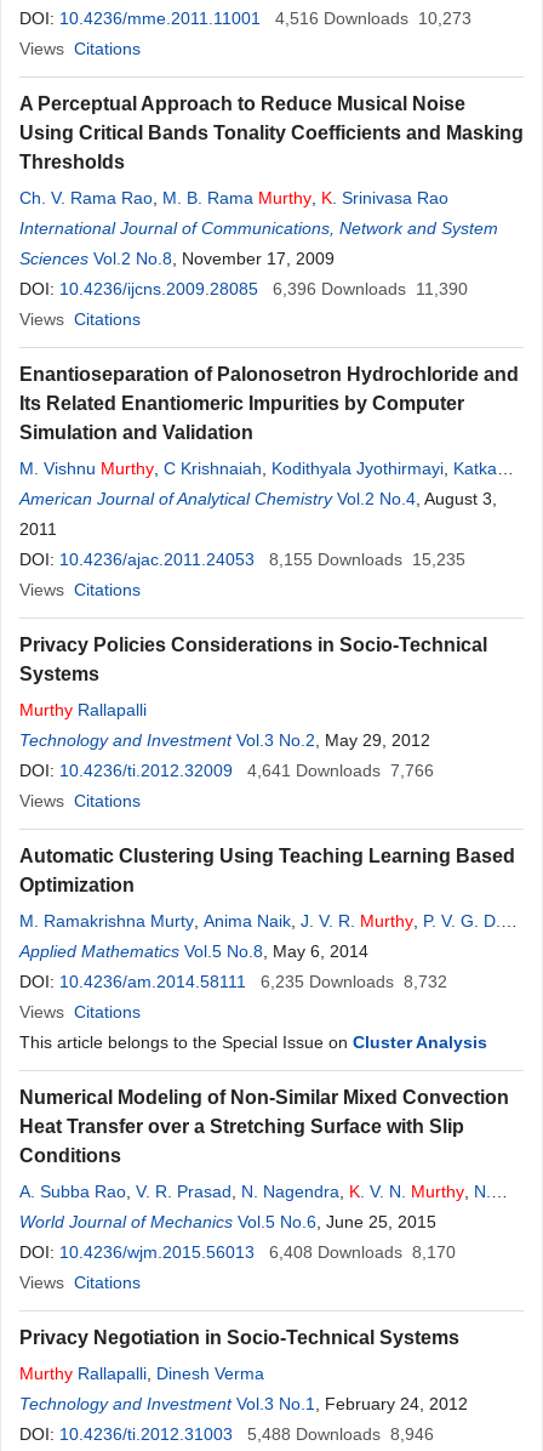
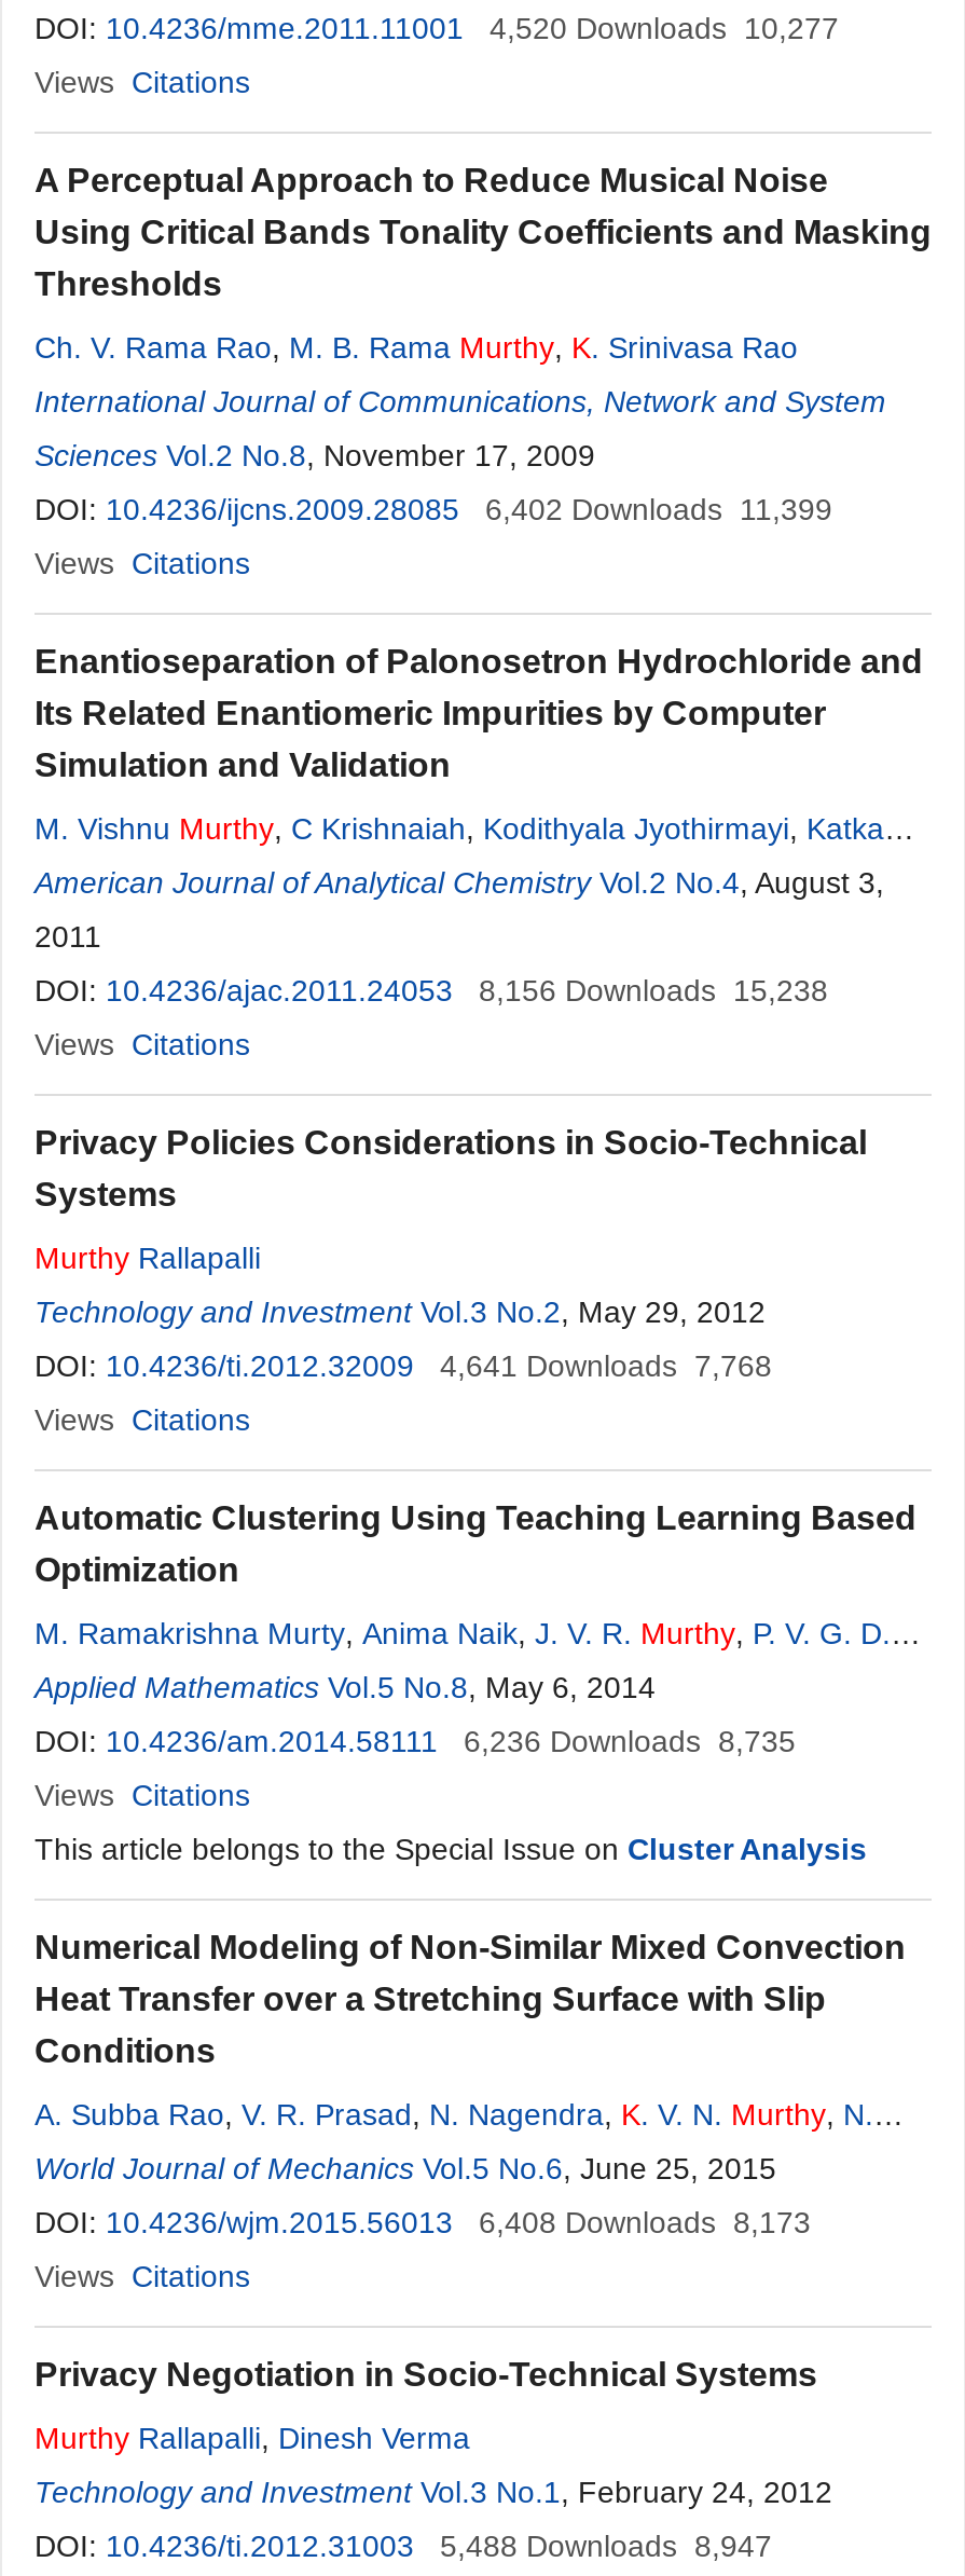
- DOI: 10.4236/mme.2011.11001 4,516 Downloads 10,273
+ DOI: 10.4236/mme.2011.11001 4,520 Downloads 10,277

- DOI: 10.4236/ijcns.2009.28085 6,396 Downloads 11,390
+ DOI: 10.4236/ijcns.2009.28085 6,402 Downloads 11,399

- DOI: 10.4236/ajac.2011.24053 8,155 Downloads 15,235
+ DOI: 10.4236/ajac.2011.24053 8,156 Downloads 15,238

- DOI: 10.4236/ti.2012.32009 4,641 Downloads 7,766
+ DOI: 10.4236/ti.2012.32009 4,641 Downloads 7,768

- DOI: 10.4236/am.2014.58111 6,235 Downloads 8,732
+ DOI: 10.4236/am.2014.58111 6,236 Downloads 8,735

- DOI: 10.4236/wjm.2015.56013 6,408 Downloads 8,170
+ DOI: 10.4236/wjm.2015.56013 6,408 Downloads 8,173

- DOI: 10.4236/ti.2012.31003 5,488 Downloads 8,946
+ DOI: 10.4236/ti.2012.31003 5,488 Downloads 8,947
